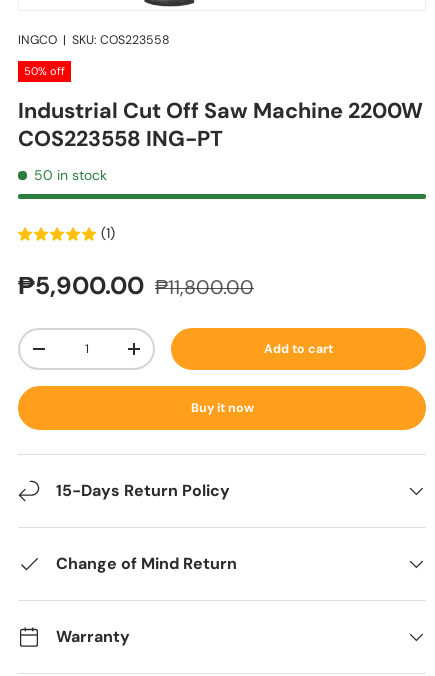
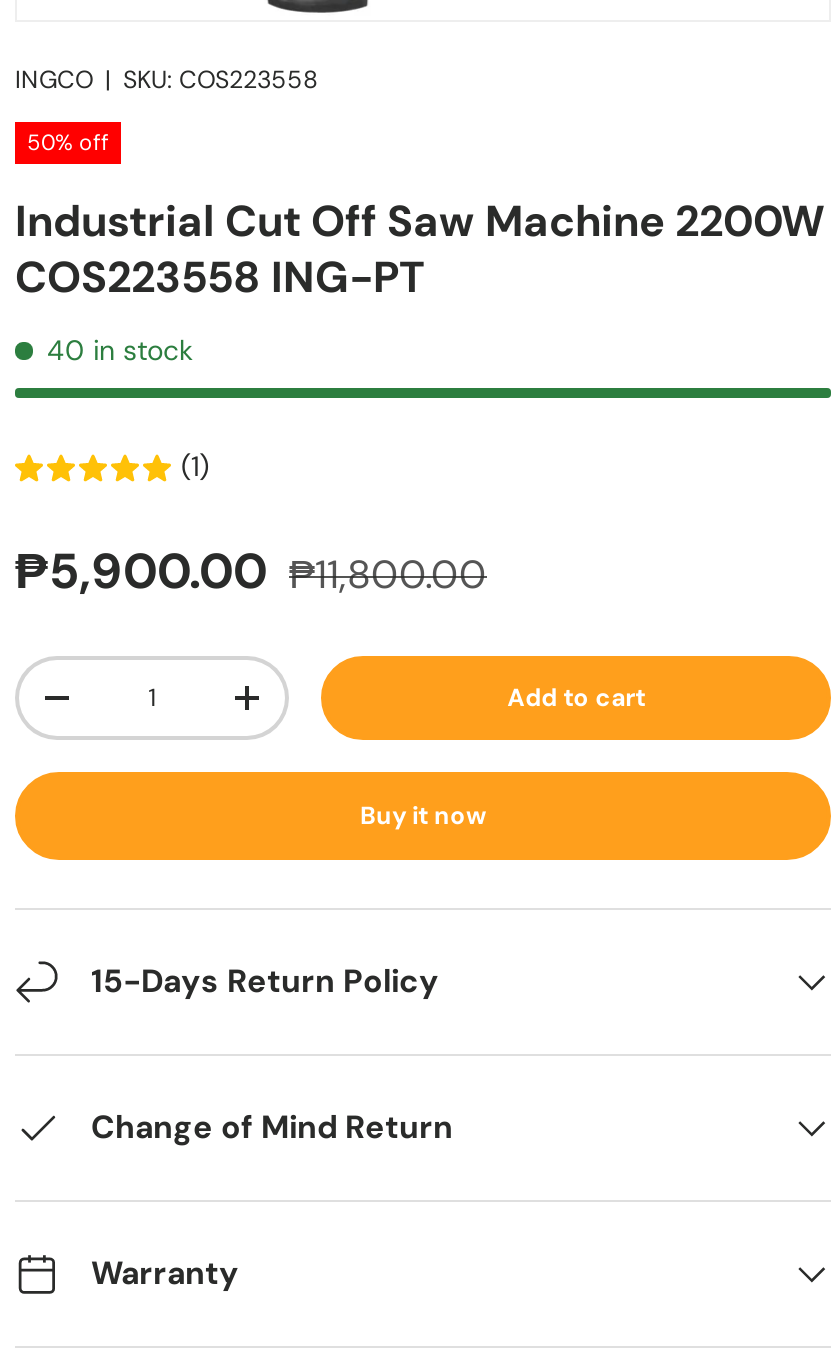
- 50 in stock
+ 40 in stock
